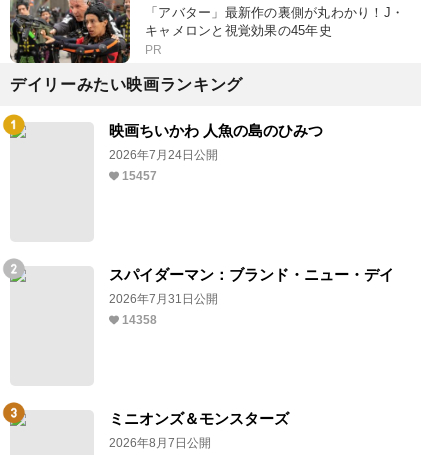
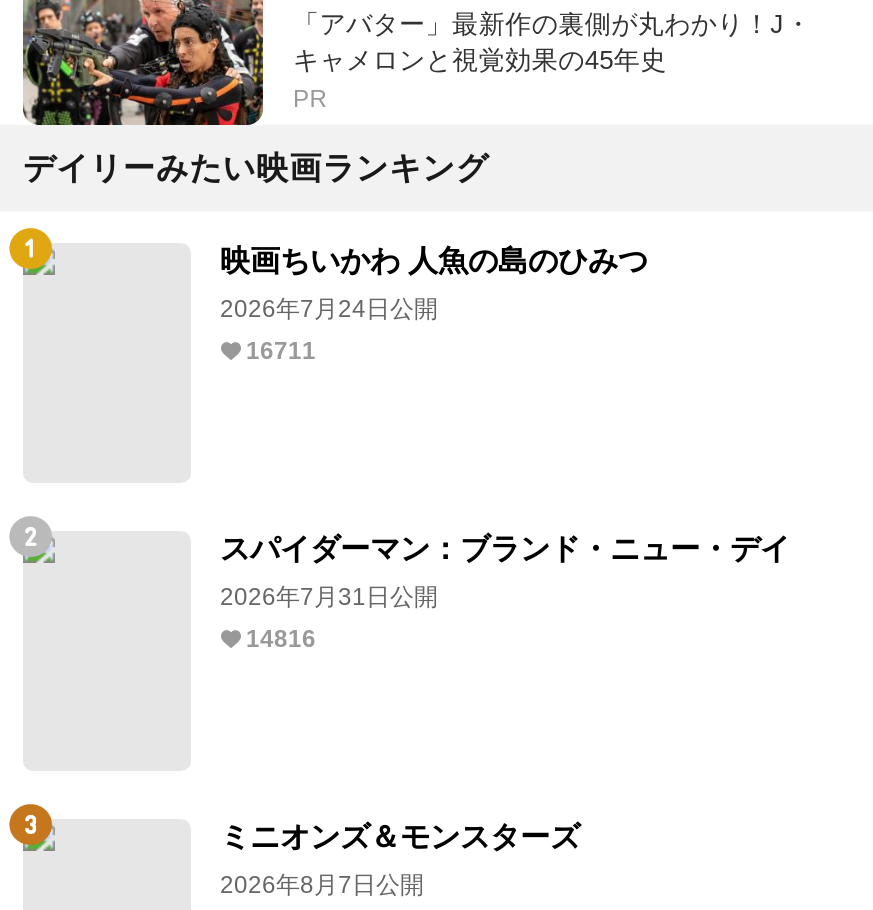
- 15457
+ 16711

- 14358
+ 14816
